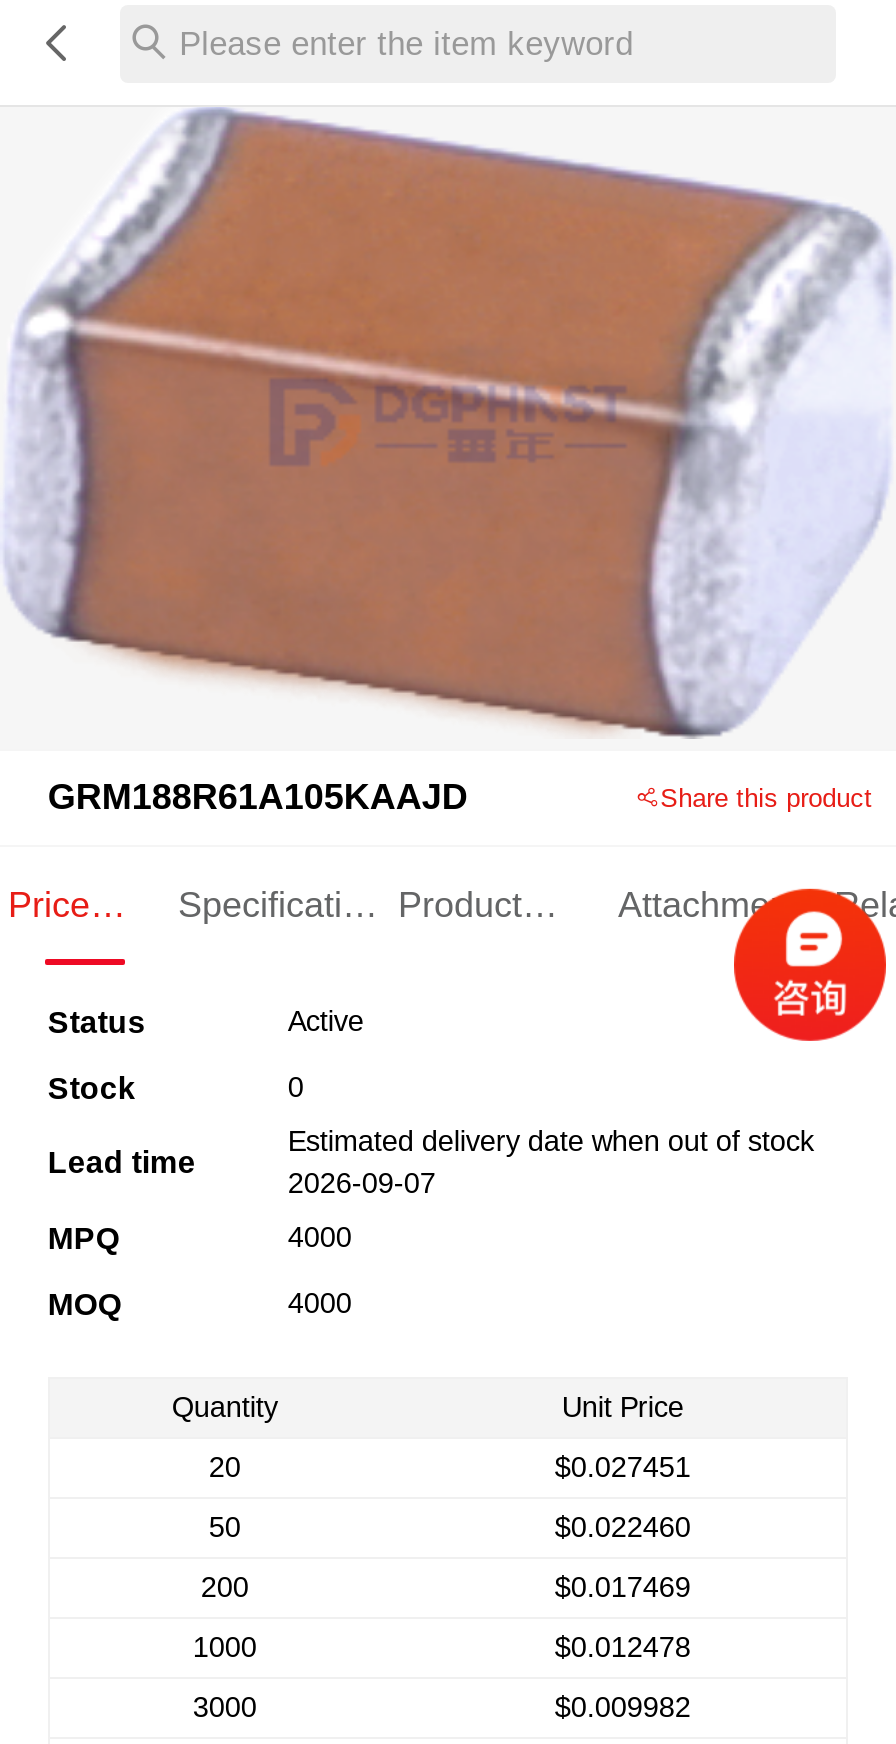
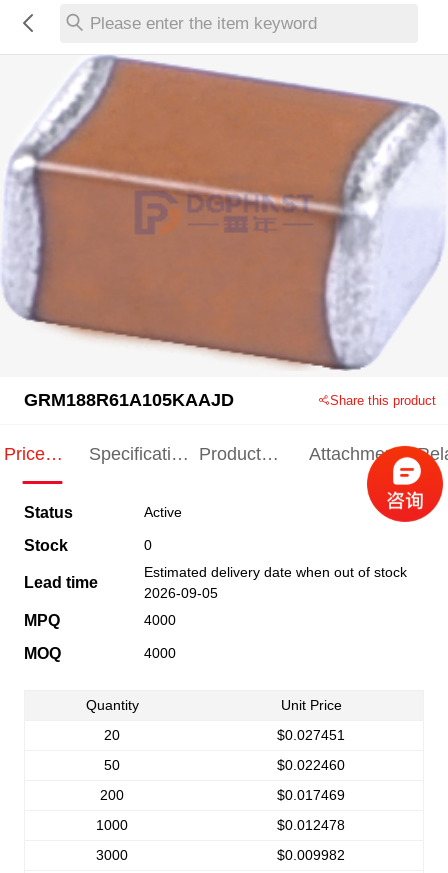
- 2026-09-07
+ 2026-09-05
